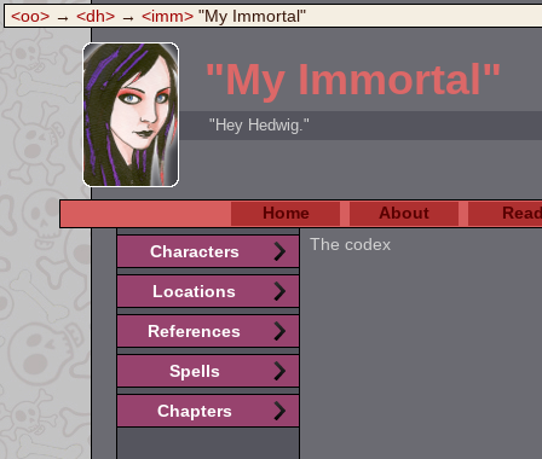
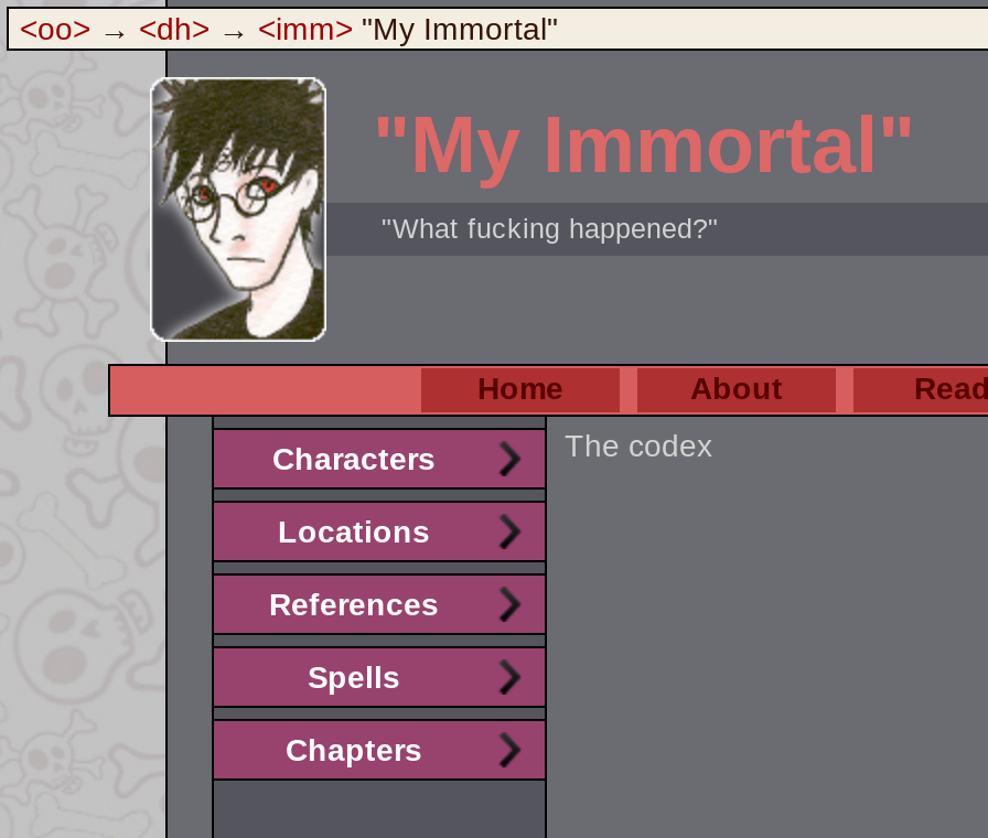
- [image]
- "Hey Hedwig."
+ [image]
+ "What fucking happened?"
